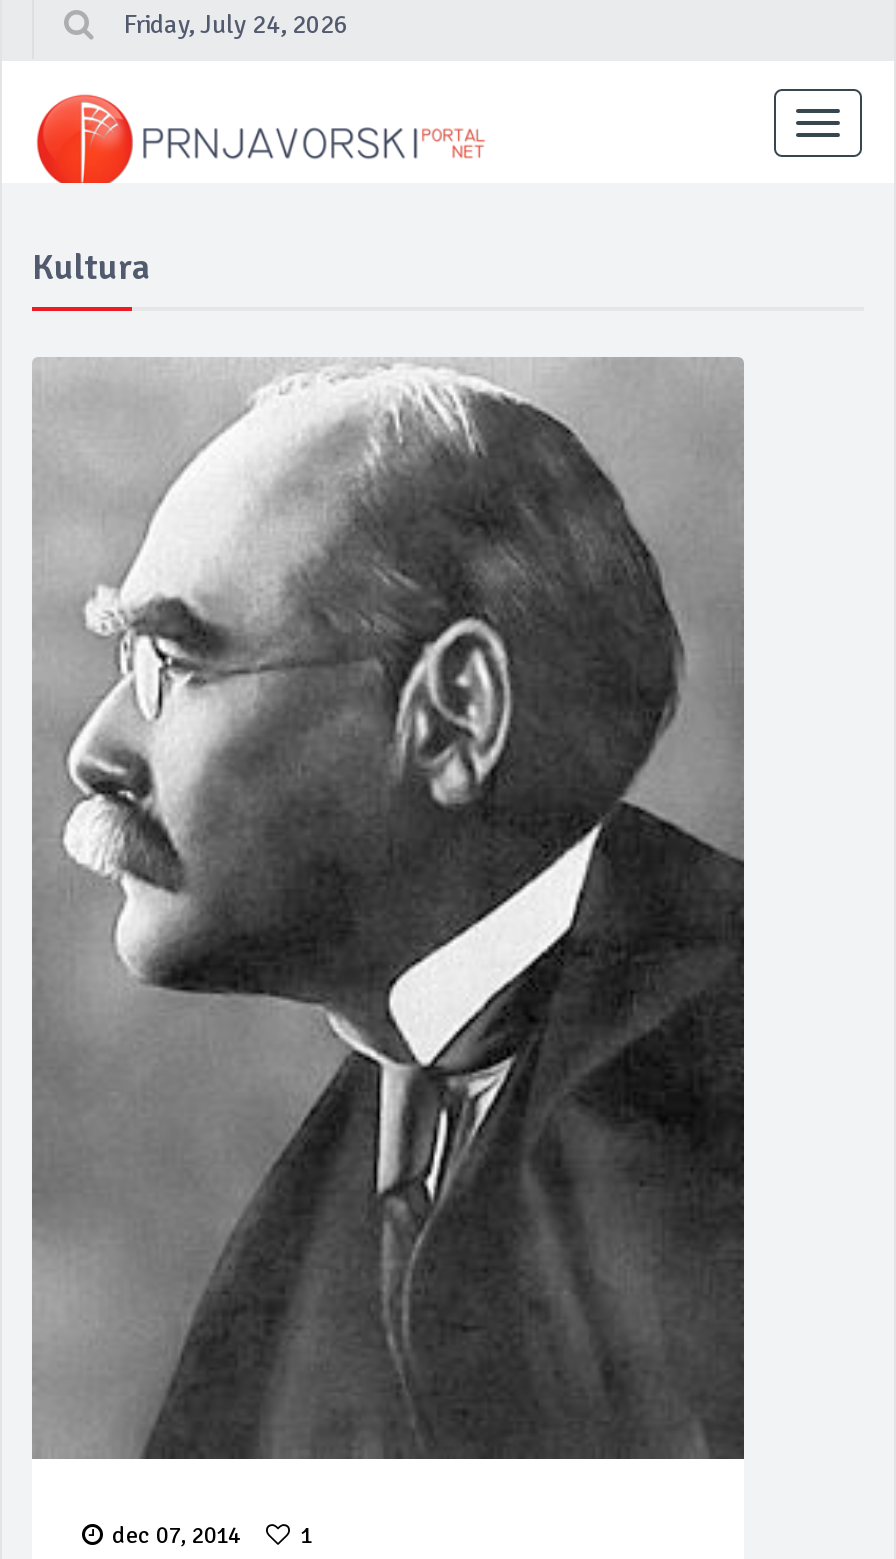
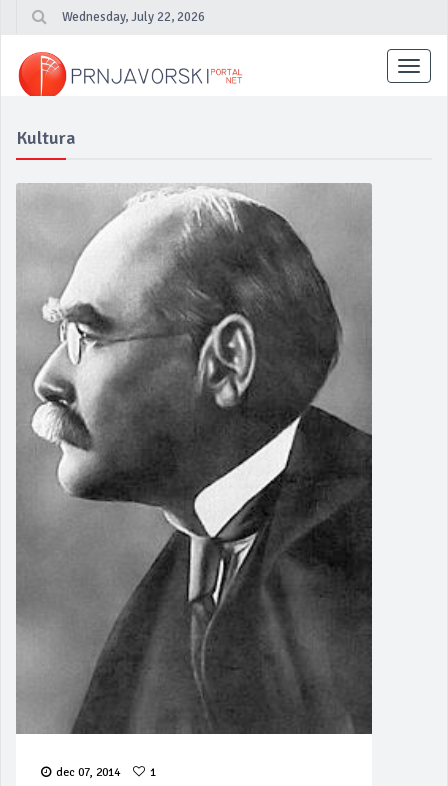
- Friday, July 24, 2026
+ Wednesday, July 22, 2026
